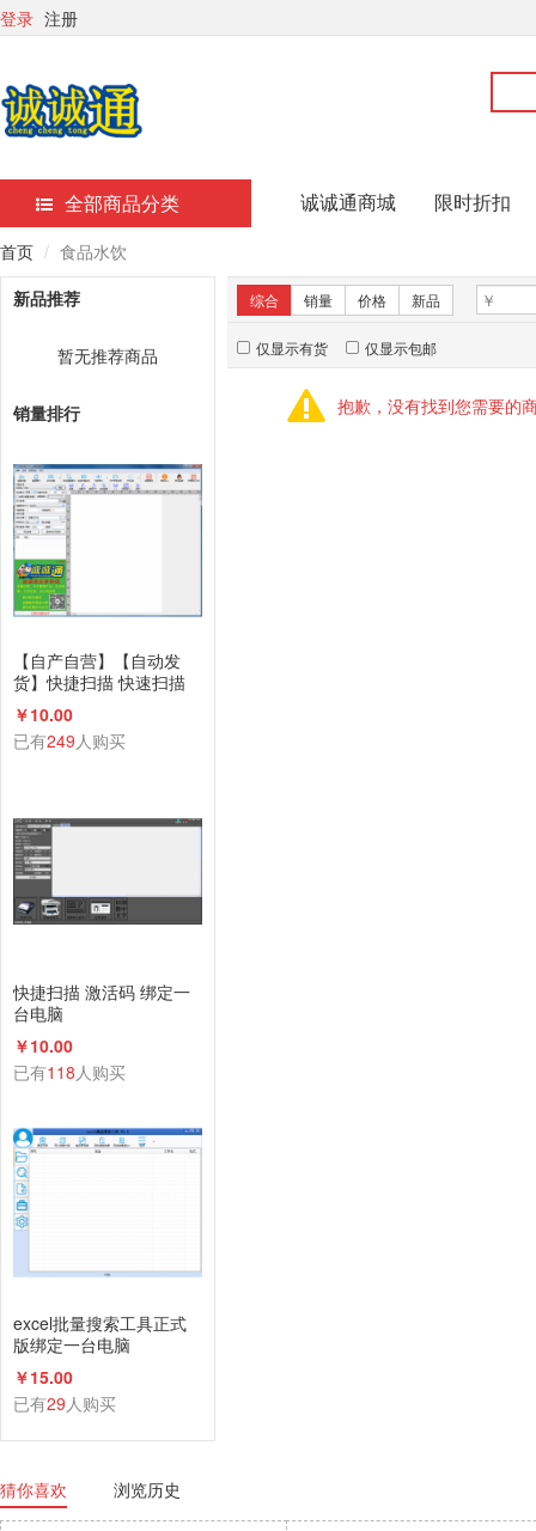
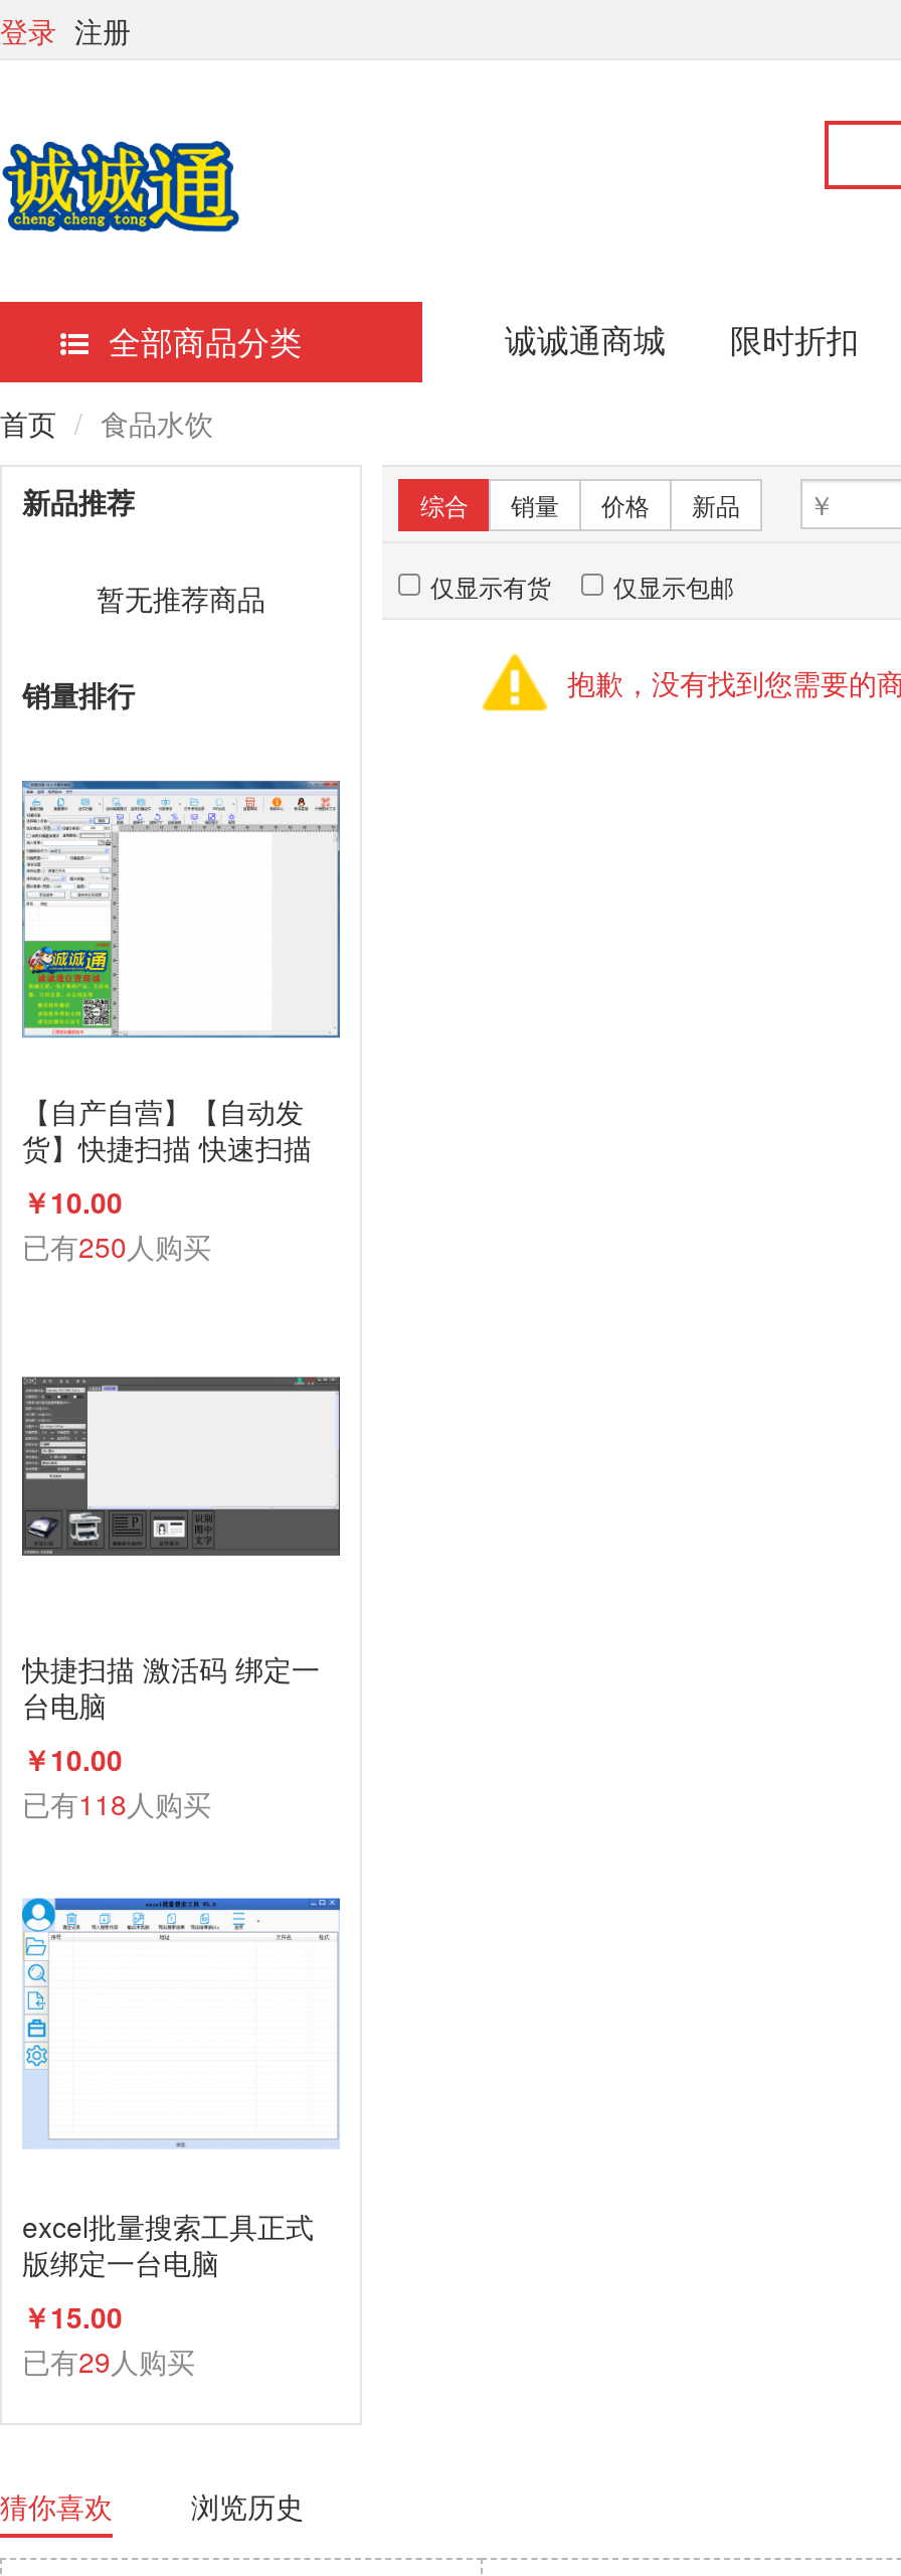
- 已有249人购买
+ 已有250人购买
